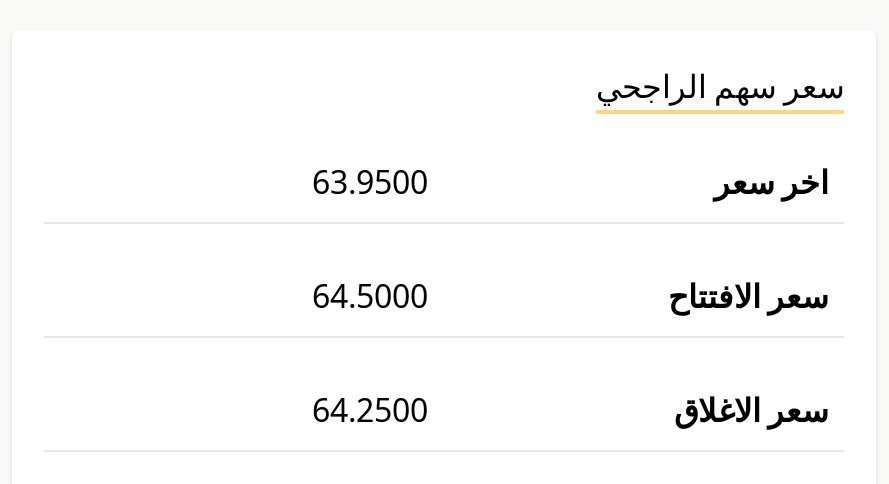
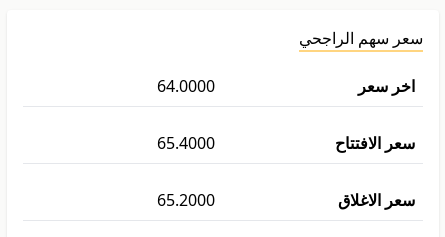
- 63.9500
+ 64.0000

- 64.5000
+ 65.4000

- 64.2500
+ 65.2000
